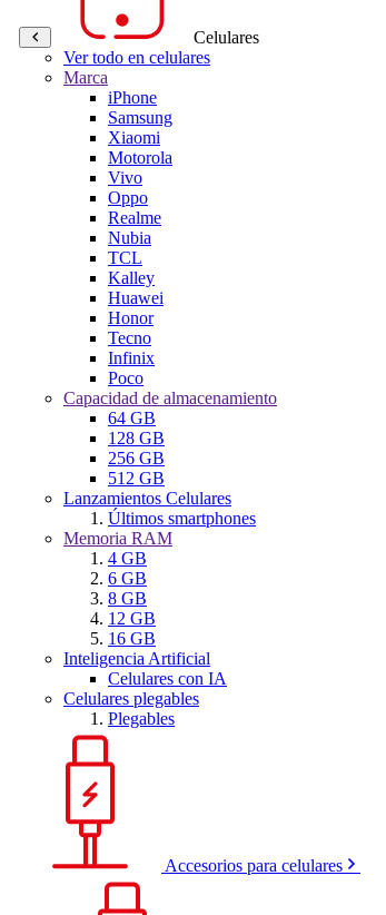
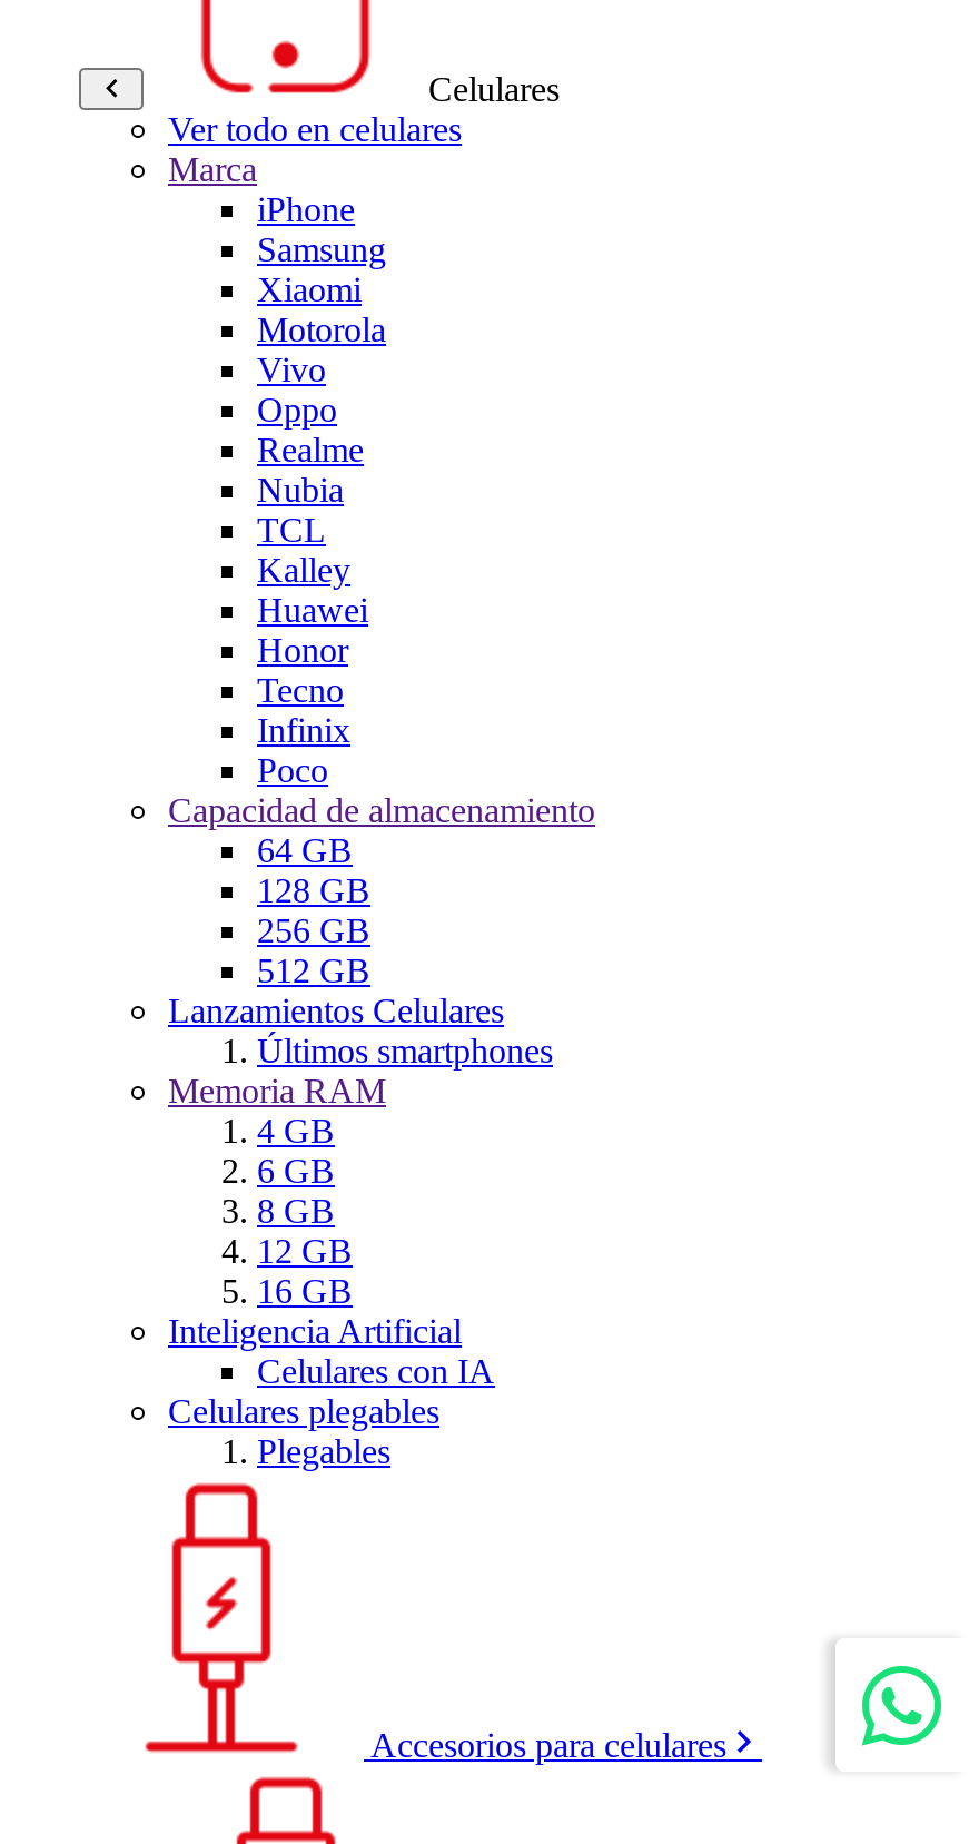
+ [image]
